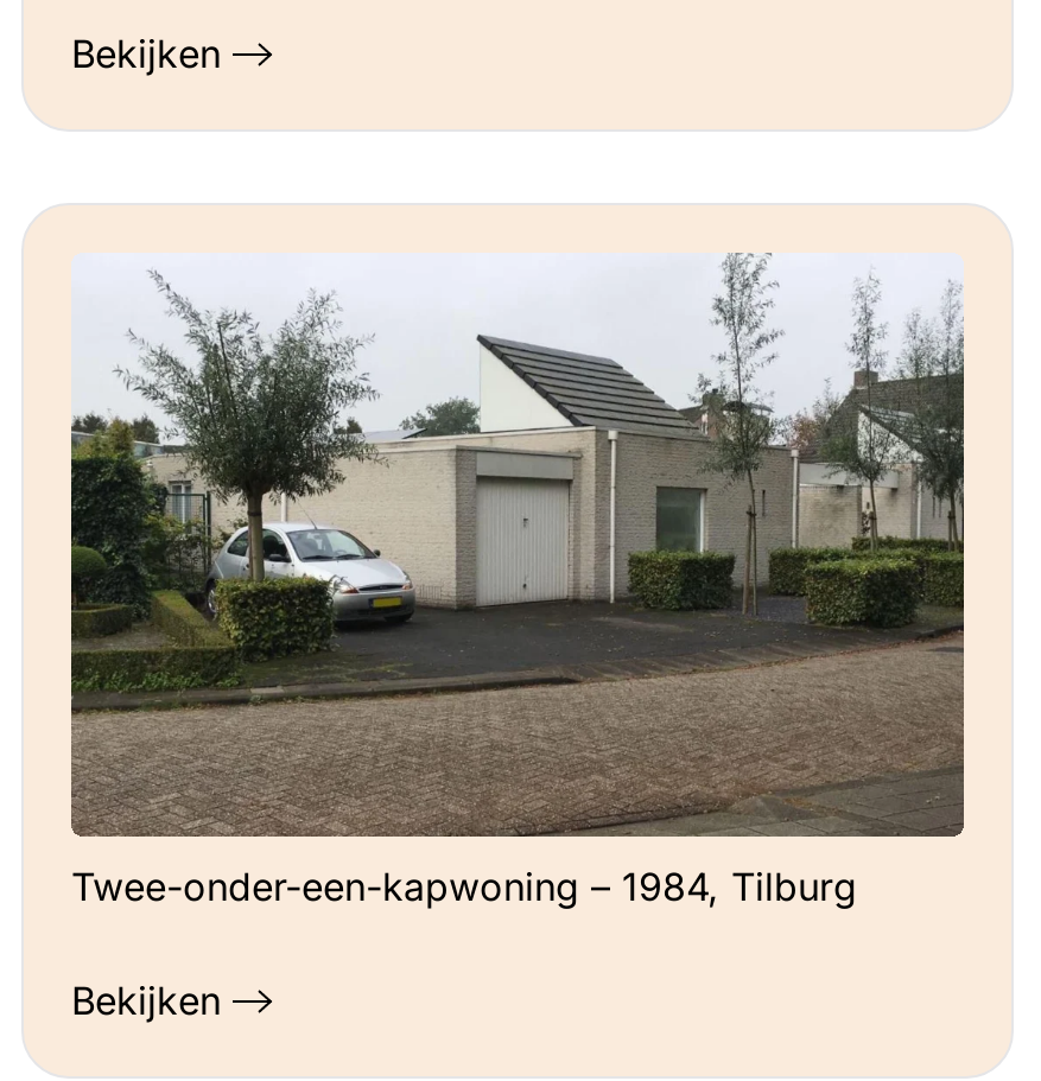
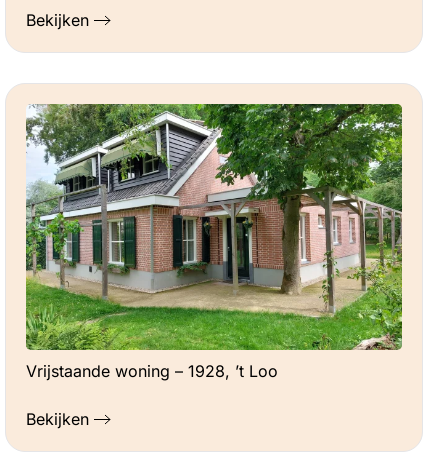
- [image]
- Twee-onder-een-kapwoning – 1984, Tilburg
+ [image]
+ Vrijstaande woning – 1928, ’t Loo
